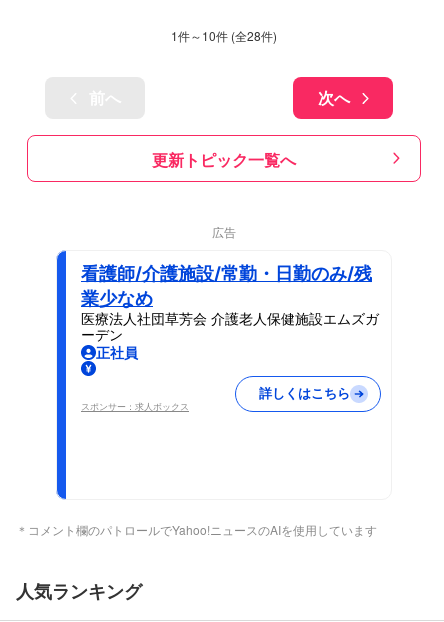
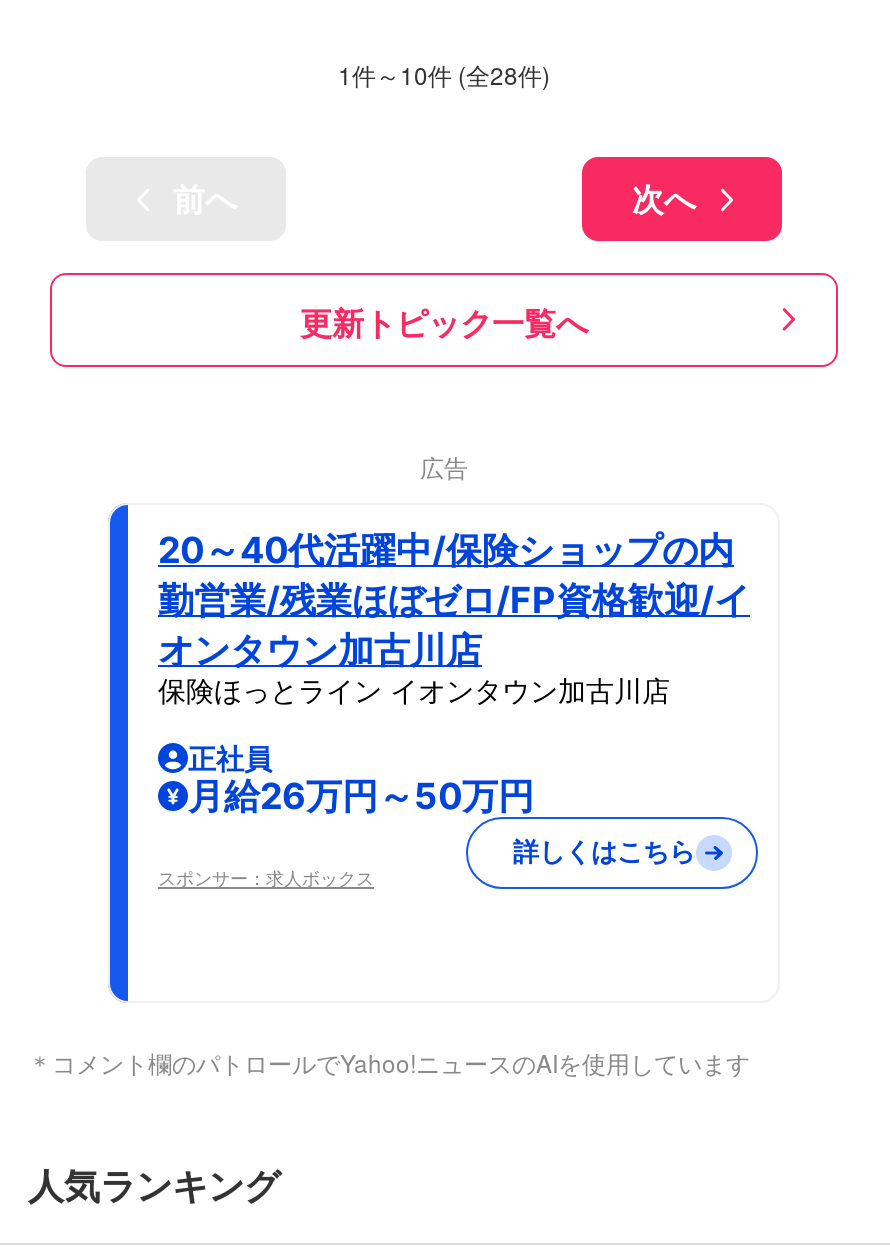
- 看護師/介護施設/常勤・日勤のみ/残
- 業少なめ
- 医療法人社団草芳会 介護老人保健施設エムズガ
- ーデン
+ 20～40代活躍中/保険ショップの内
+ 勤営業/残業ほぼゼロ/FP資格歓迎/イ
+ オンタウン加古川店
+ 保険ほっとライン イオンタウン加古川店

moved down: 正社員

+ 月給26万円～50万円

moved down: スポンサー：求人ボックス | 詳しくはこちら
